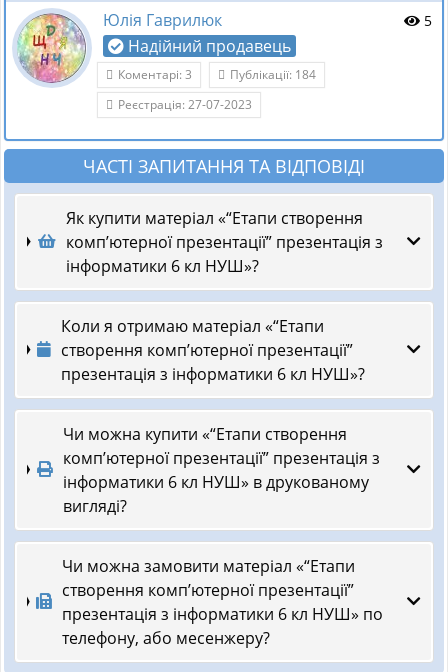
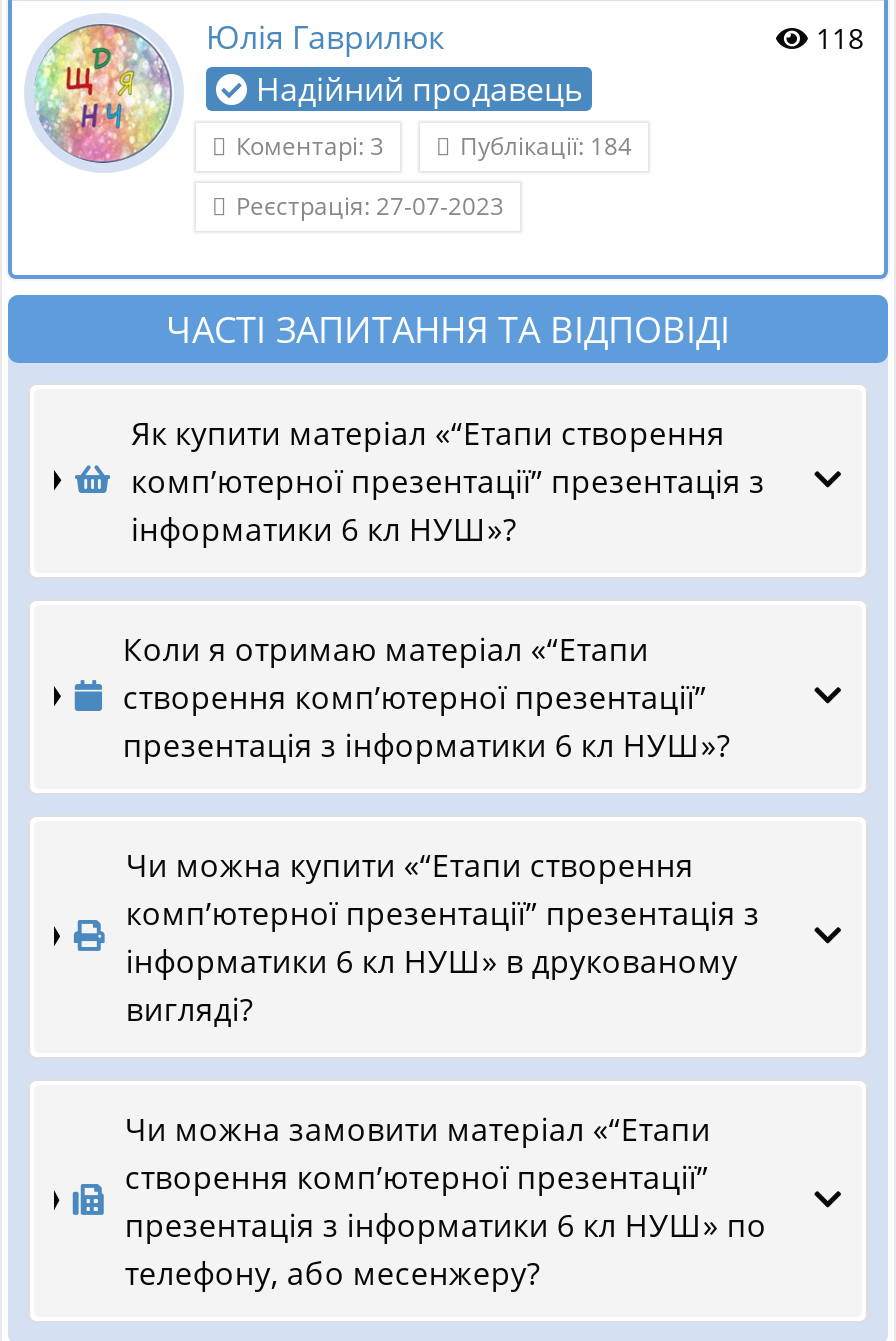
- 5
+ 118
